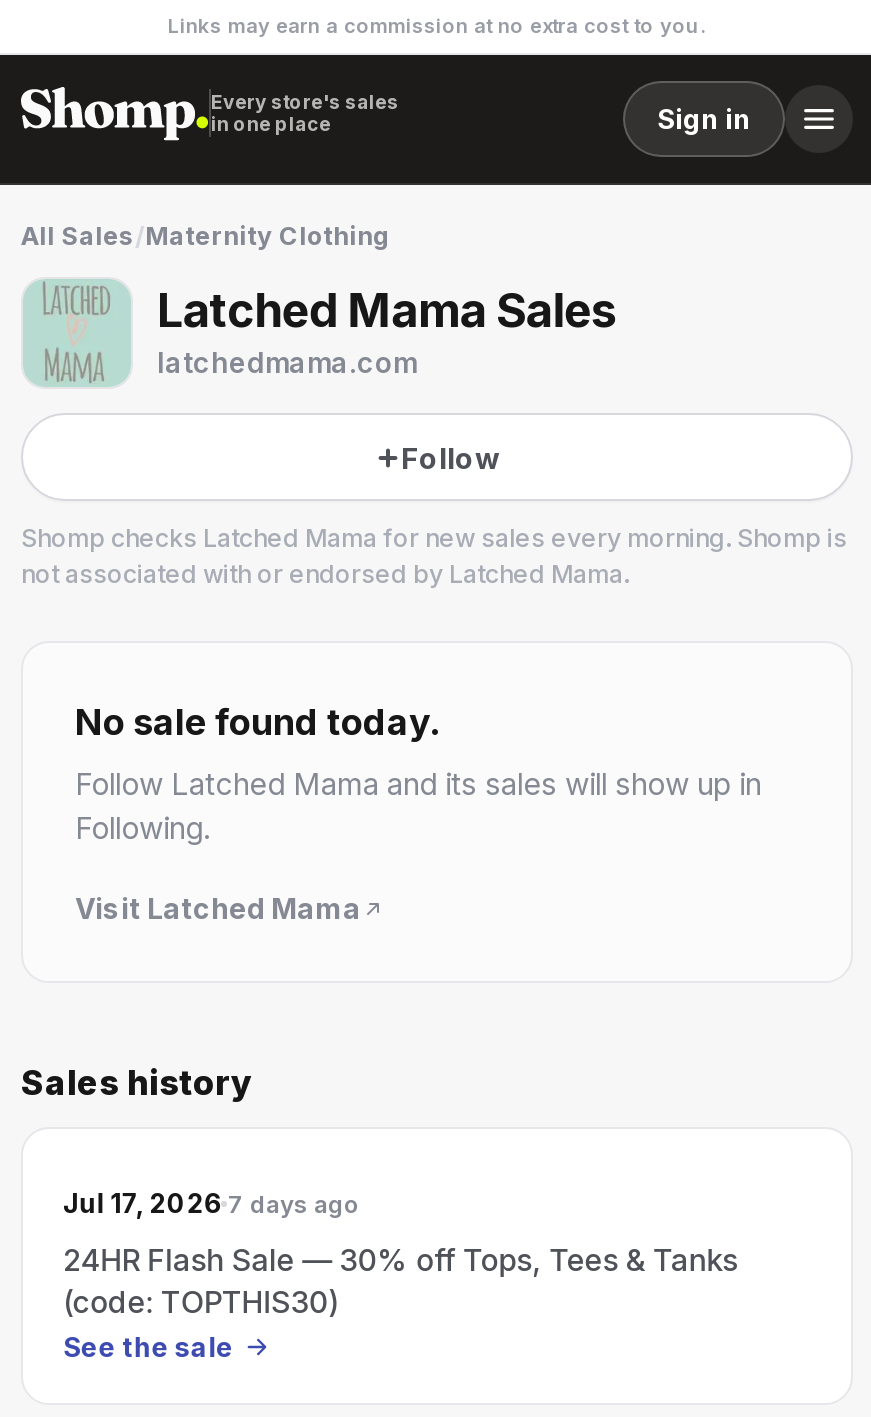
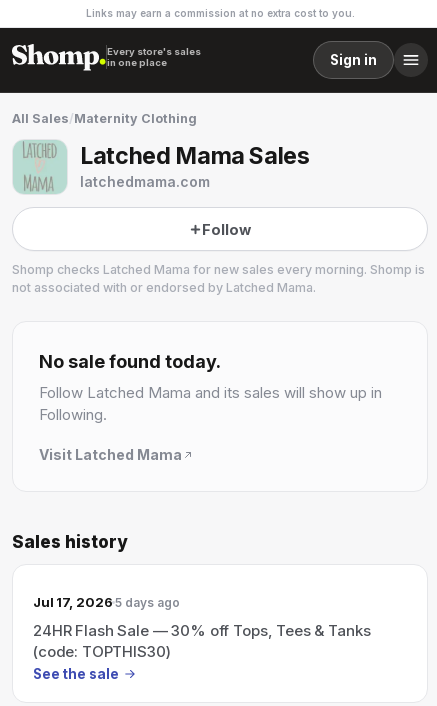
- Jul 17, 2026 7 days ago
+ Jul 17, 2026 5 days ago
